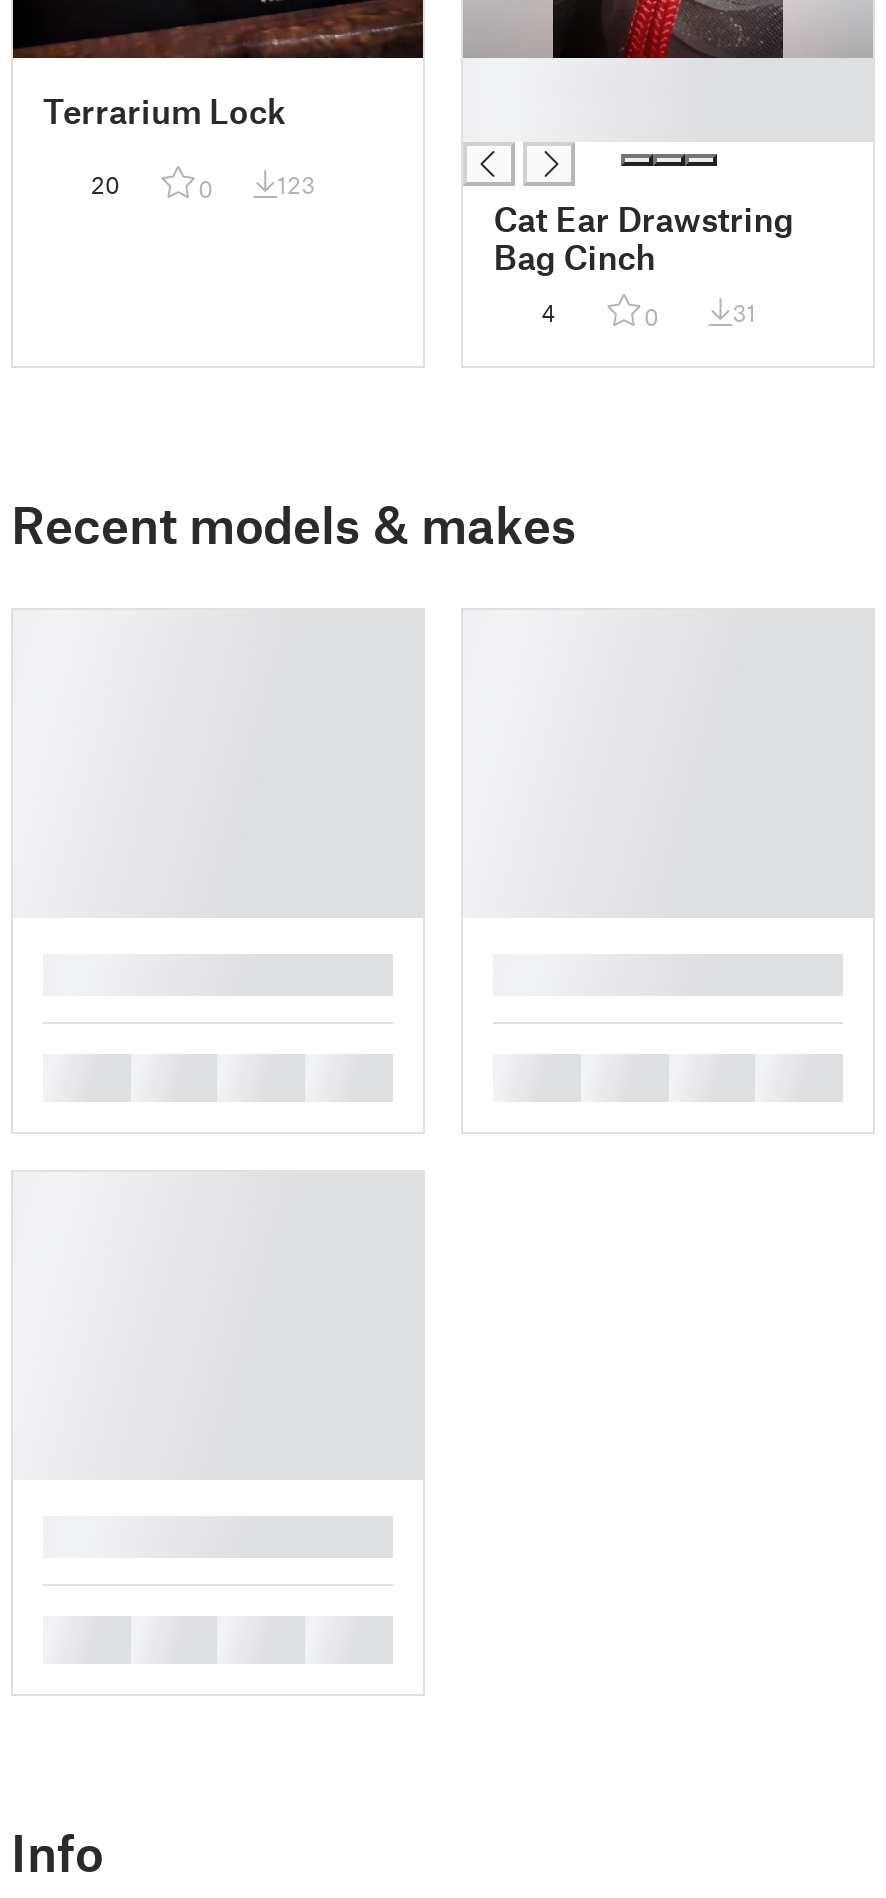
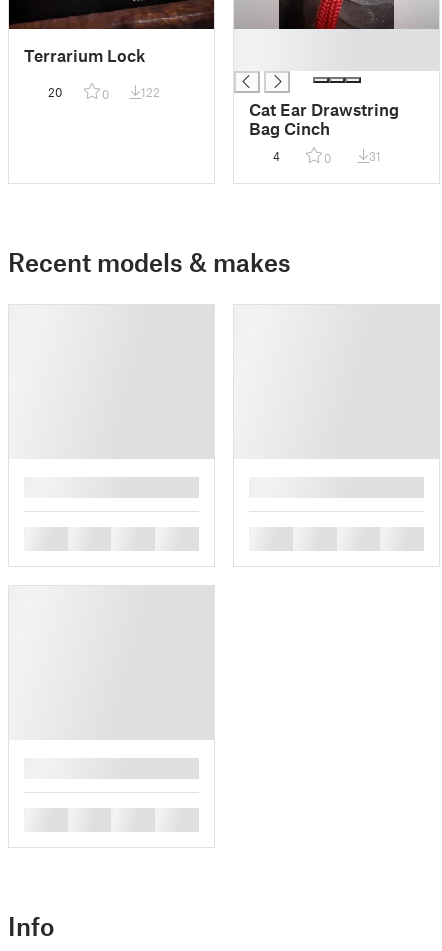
- 123
+ 122
